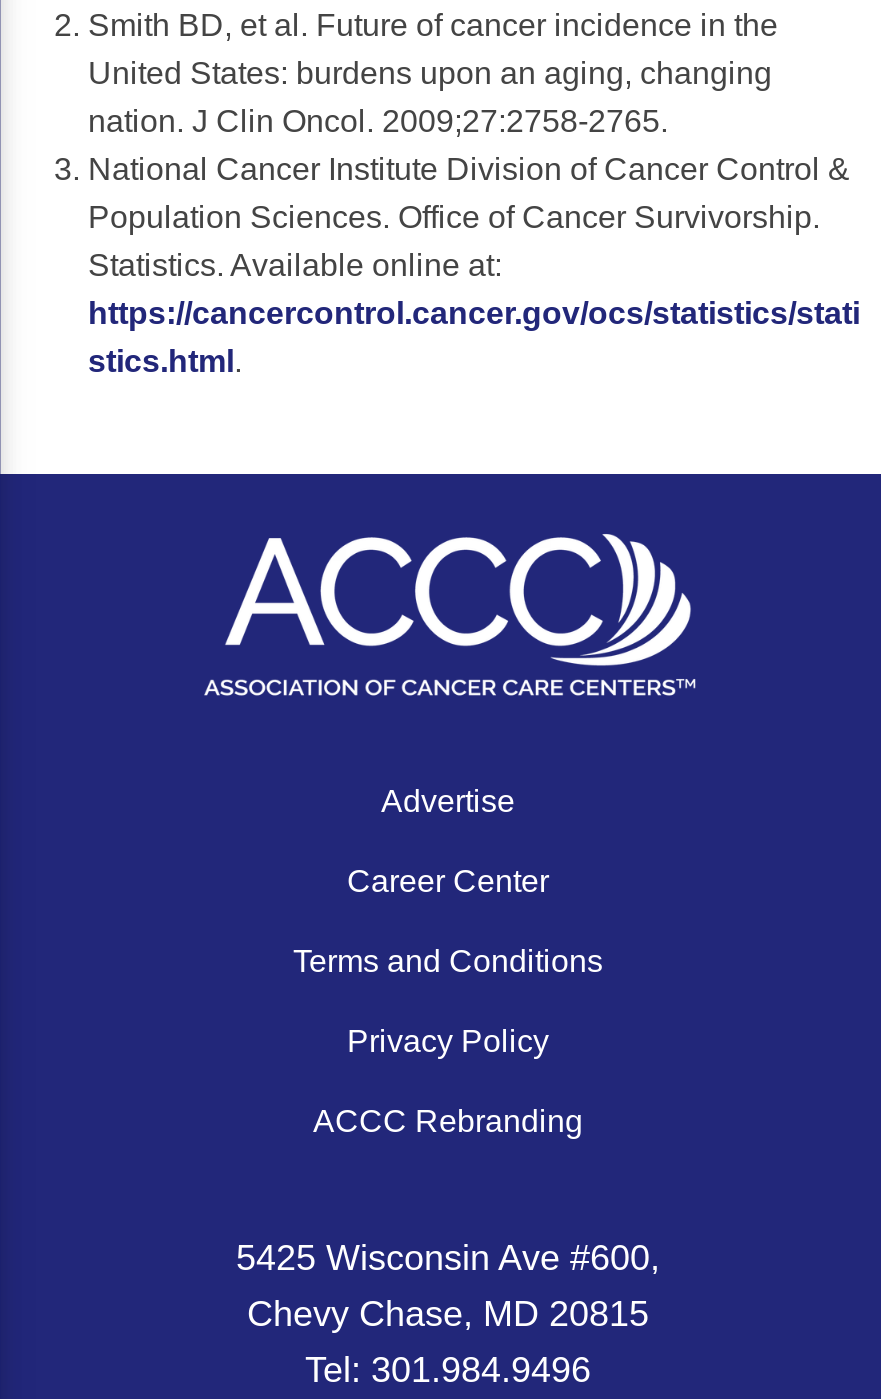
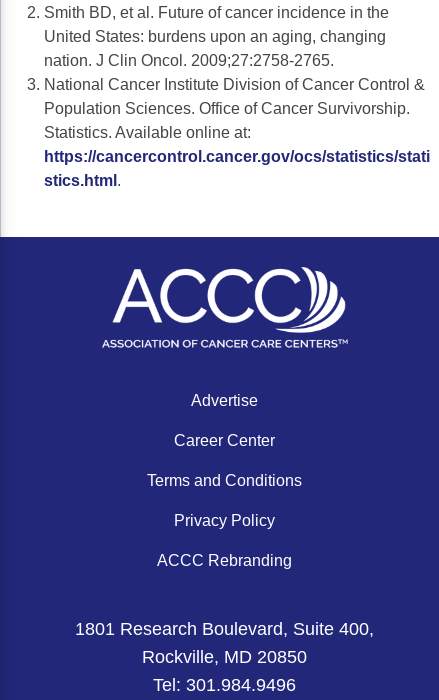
- 5425 Wisconsin Ave #600,
- Chevy Chase, MD 20815
+ 1801 Research Boulevard, Suite 400,
+ Rockville, MD 20850
